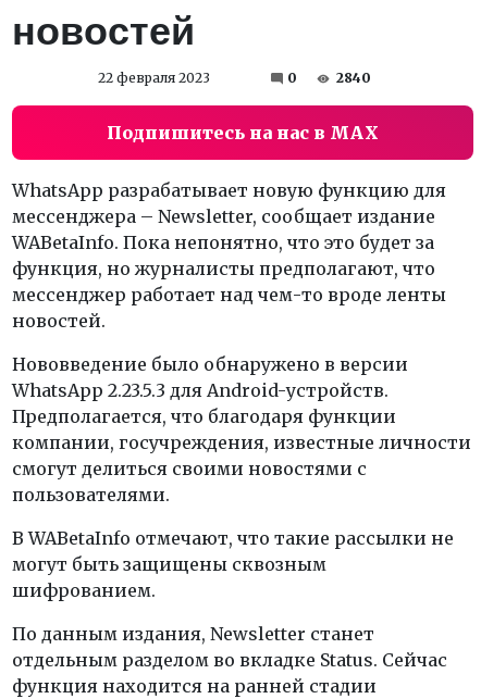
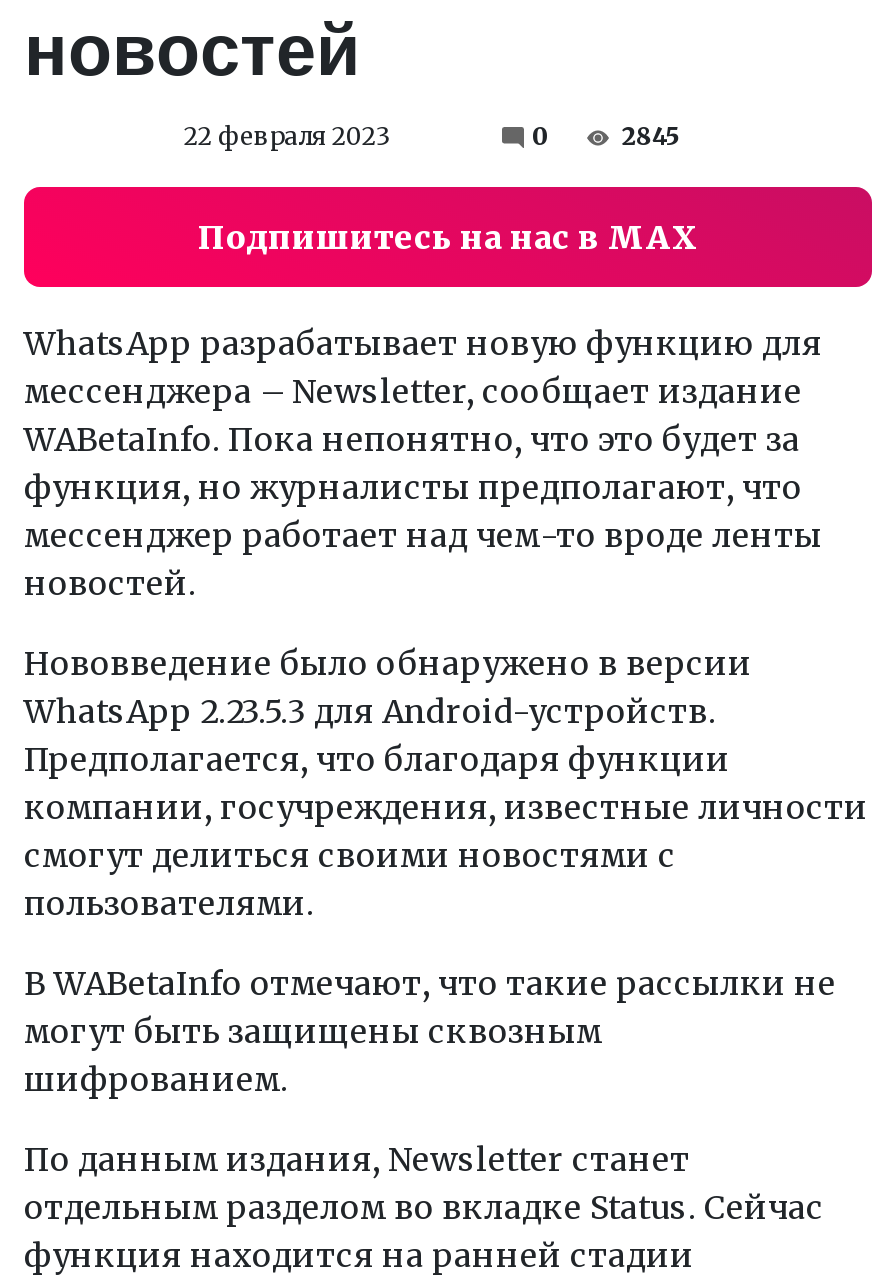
- 2840
+ 2845
